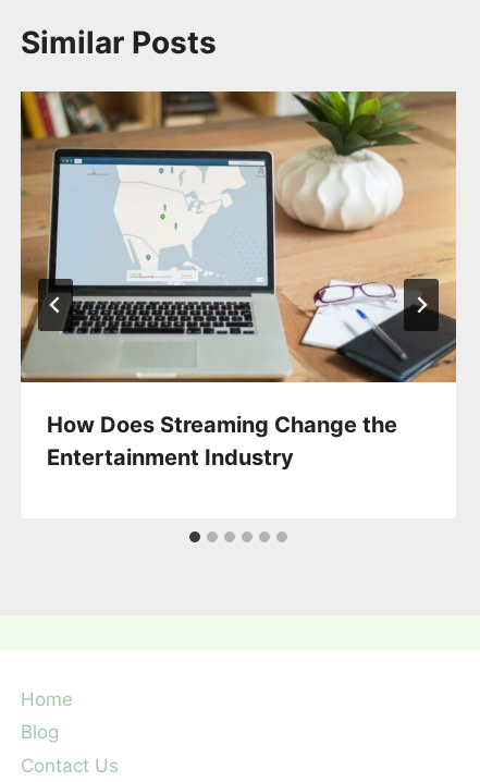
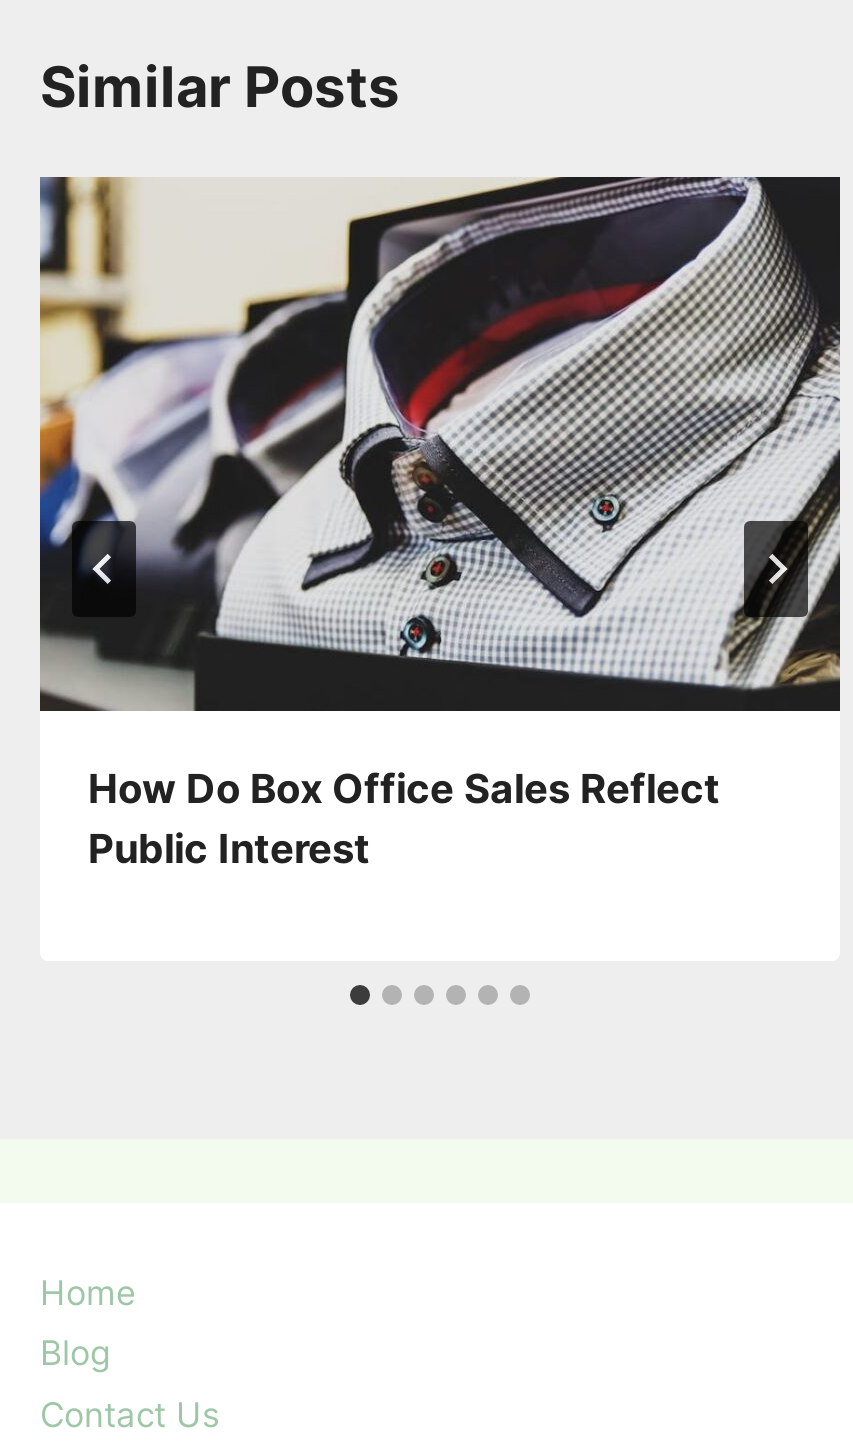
- [image]
- How Does Streaming Change the
- Entertainment Industry
+ [image]
+ How Do Box Office Sales Reflect
+ Public Interest
